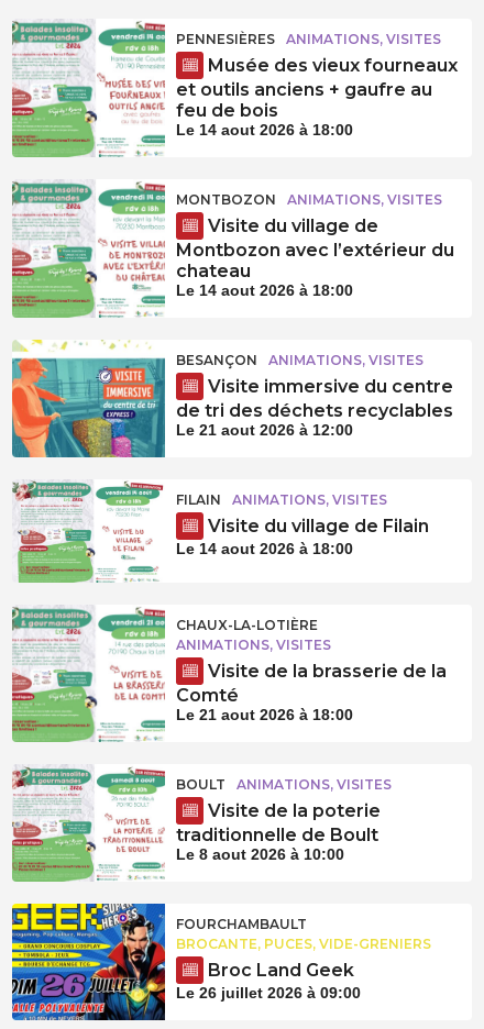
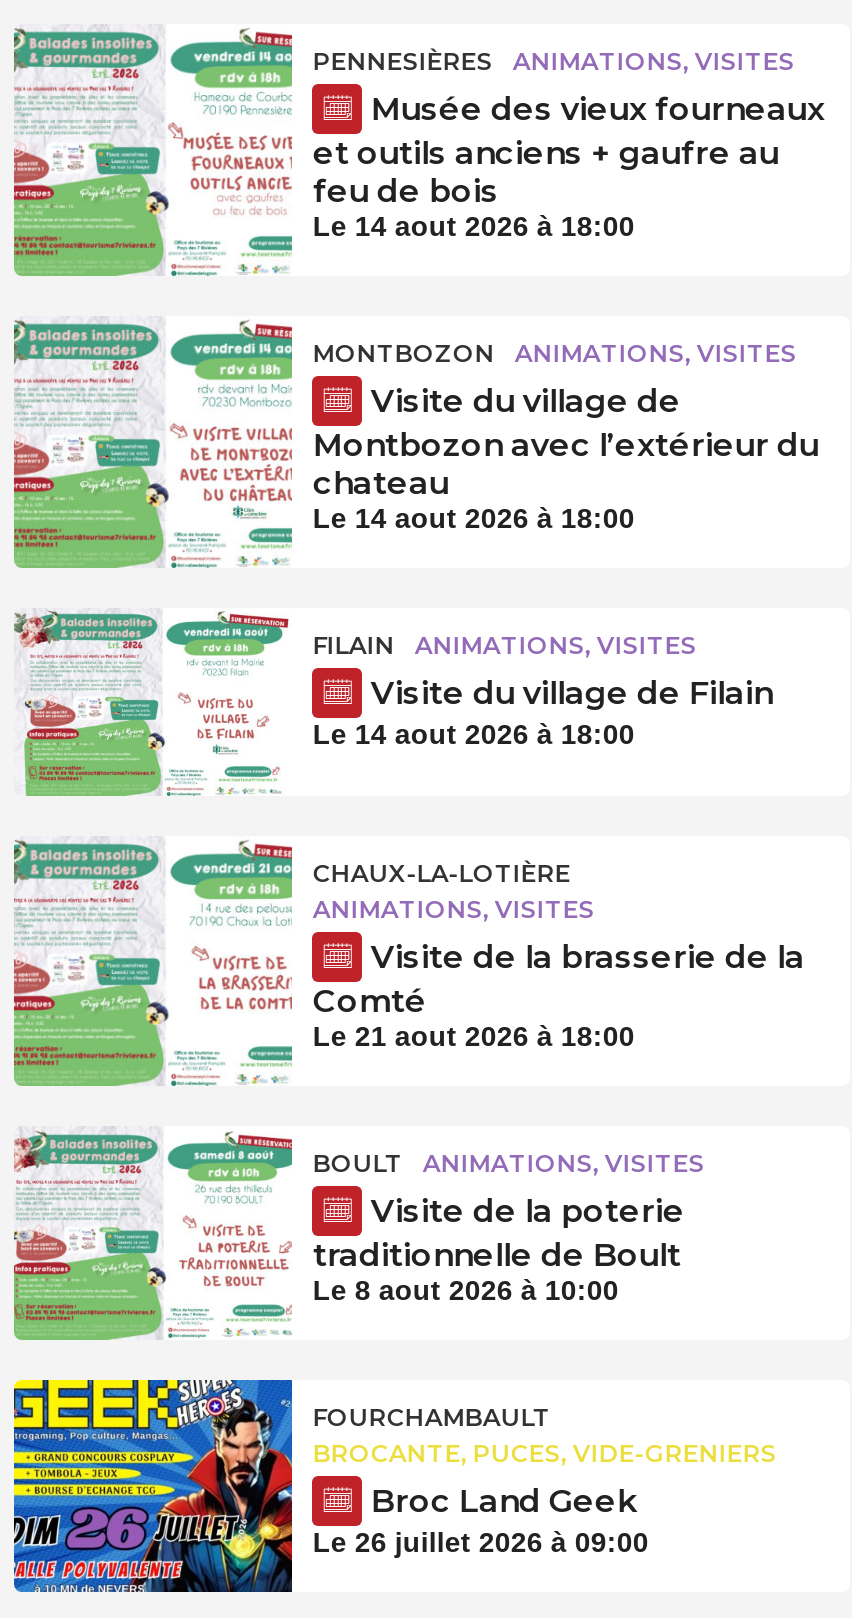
- [image]
- BESANÇON
- ANIMATIONS, VISITES
- Visite immersive du centre
- de tri des déchets recyclables
- Le 21 aout 2026 à 12:00
